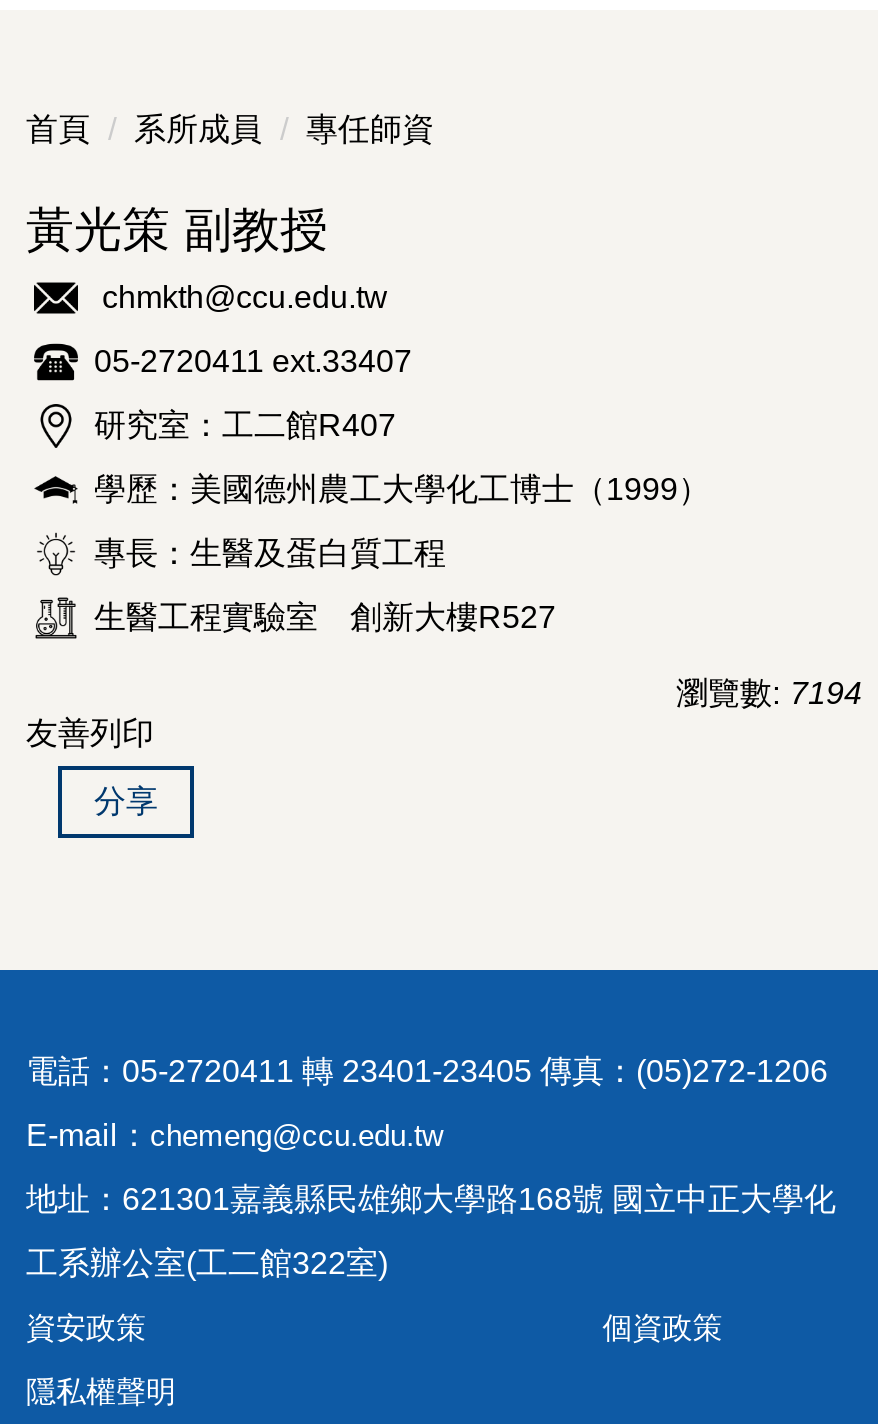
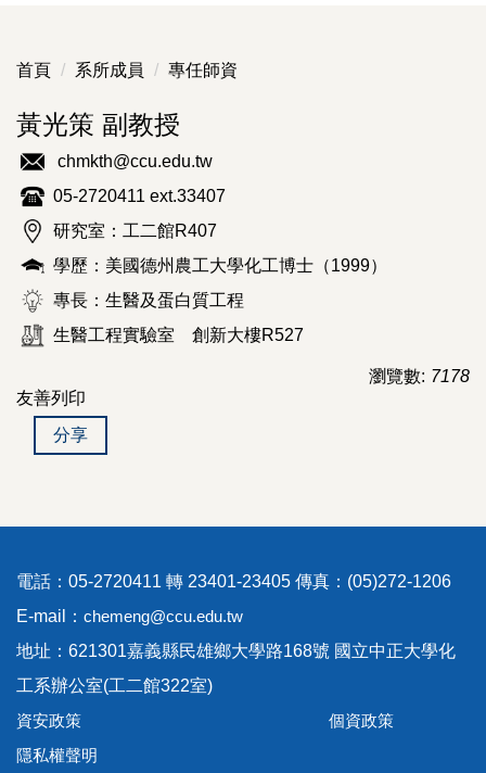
- 瀏覽數: 7194
+ 瀏覽數: 7178
